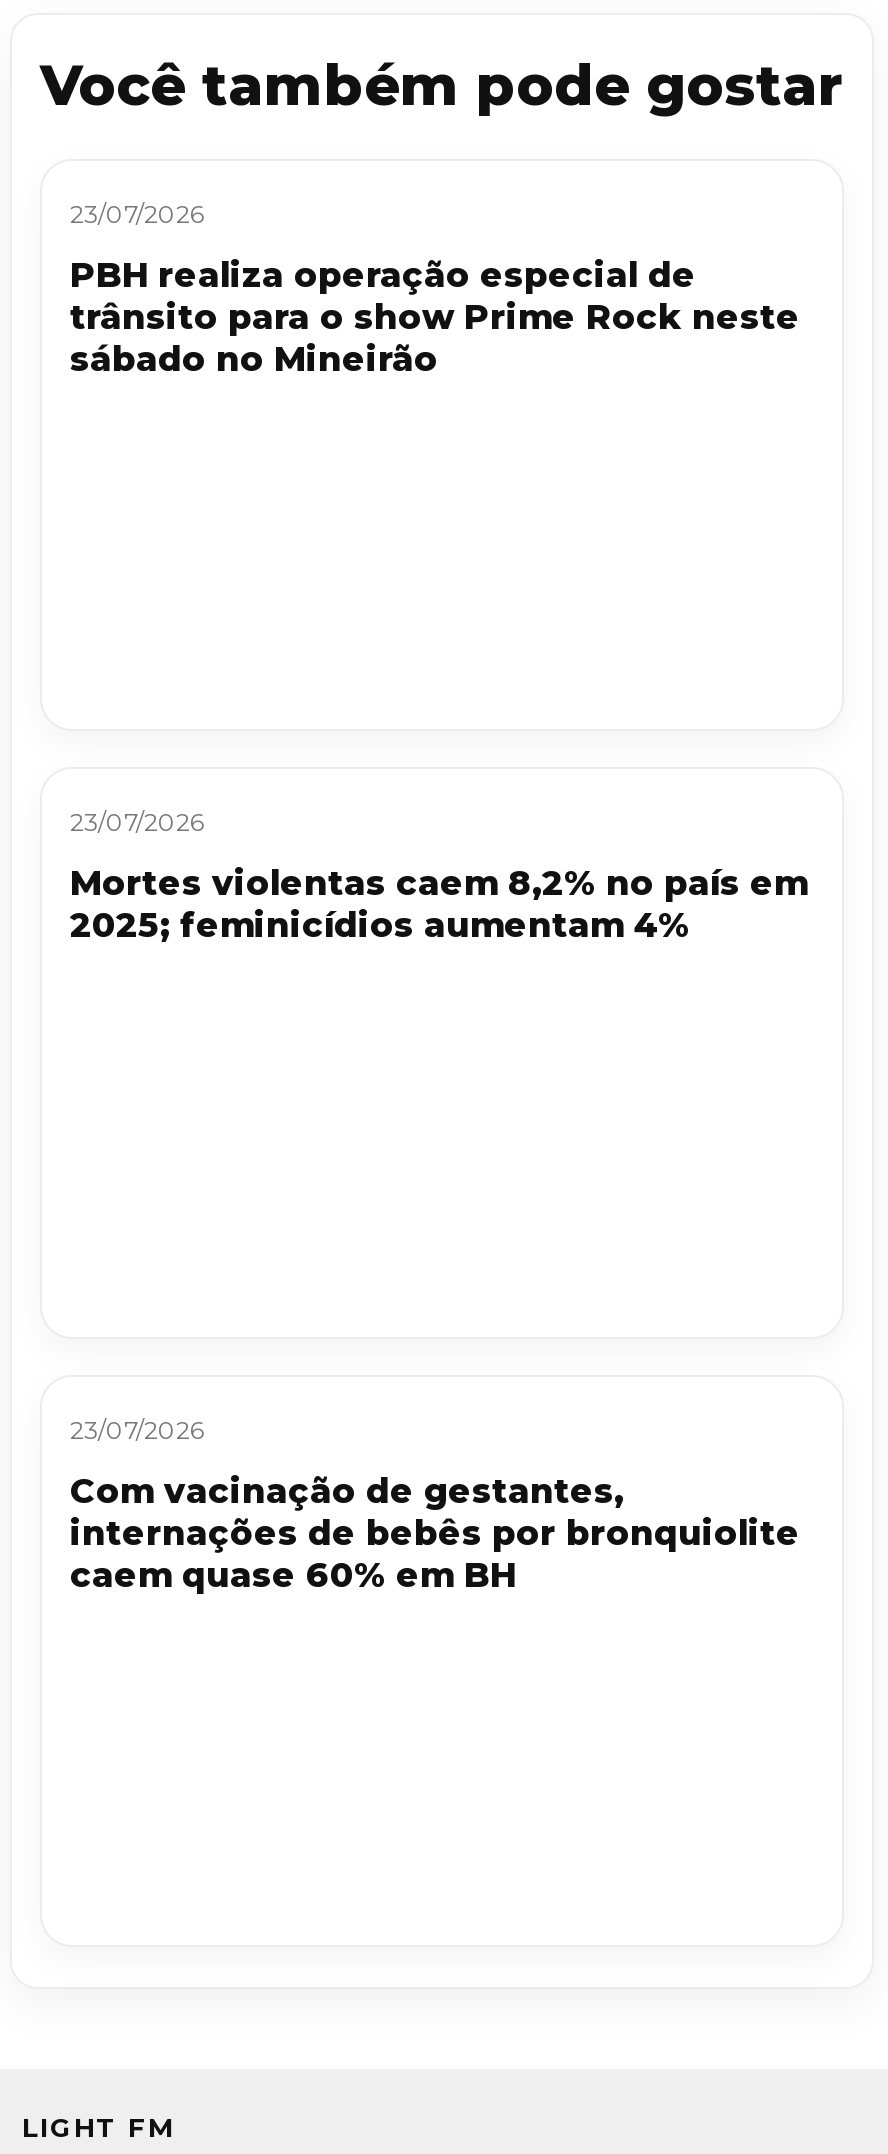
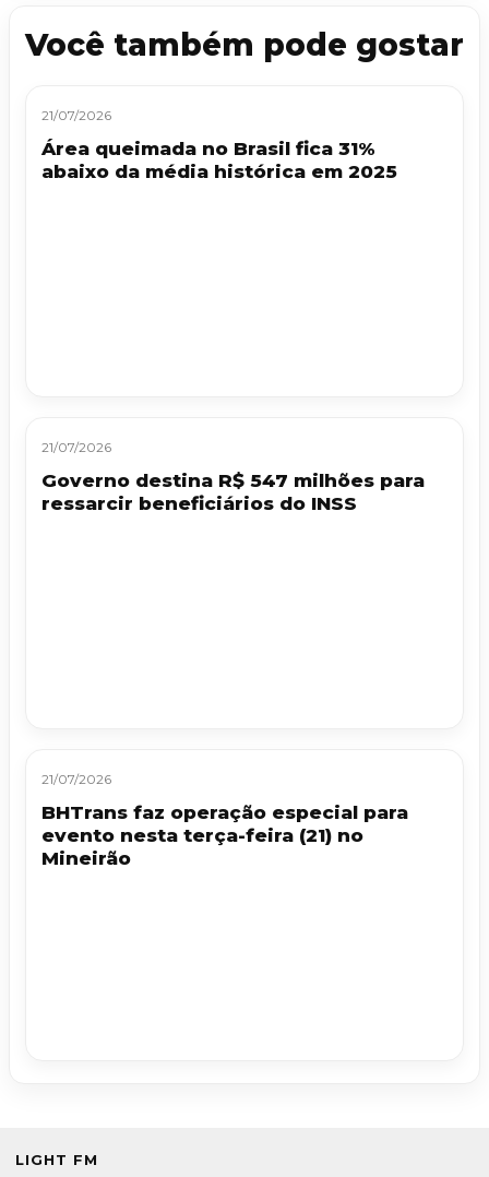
- 23/07/2026
+ 21/07/2026

- PBH realiza operação especial de
- trânsito para o show Prime Rock neste
- sábado no Mineirão
+ Área queimada no Brasil fica 31%
+ abaixo da média histórica em 2025

- 23/07/2026
+ 21/07/2026

- Mortes violentas caem 8,2% no país em
- 2025; feminicídios aumentam 4%
+ Governo destina R$ 547 milhões para
+ ressarcir beneficiários do INSS

- 23/07/2026
+ 21/07/2026

- Com vacinação de gestantes,
- internações de bebês por bronquiolite
- caem quase 60% em BH
+ BHTrans faz operação especial para
+ evento nesta terça-feira (21) no
+ Mineirão
